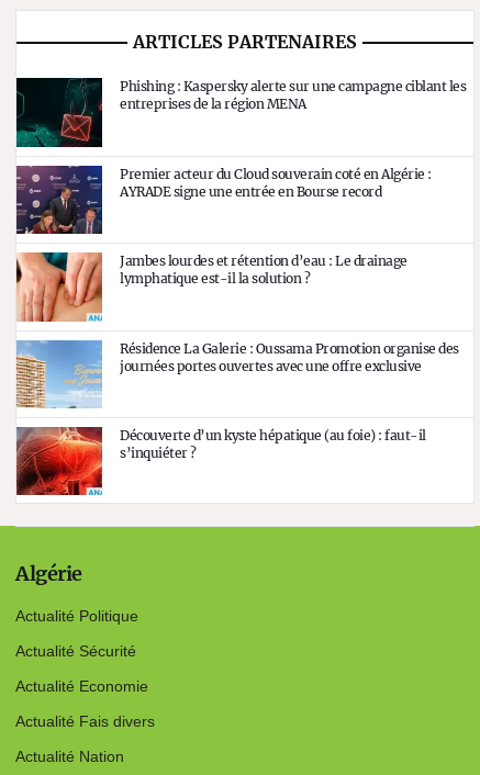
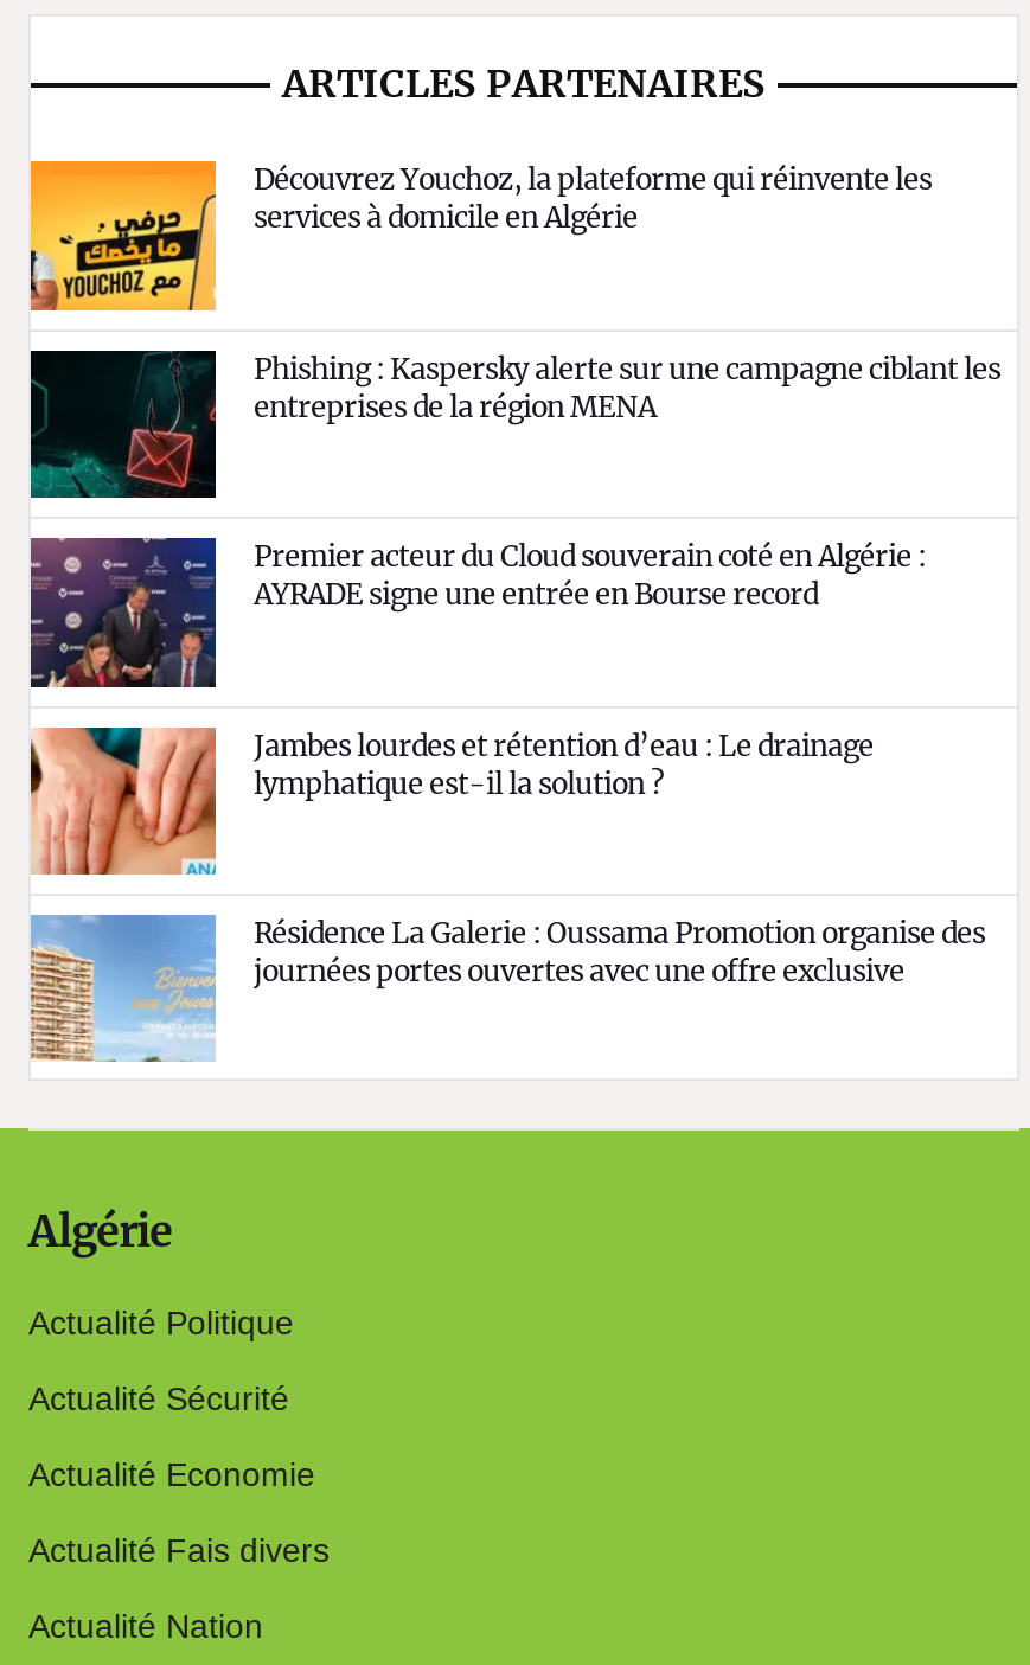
+ [image]
+ Découvrez Youchoz, la plateforme qui réinvente les
+ services à domicile en Algérie

moved down: [image] | Phishing : Kaspersky alerte sur une campagne ciblant les | entreprises de la région MENA | ... | Résidence La Galerie : Oussama Promotion organise des | journées portes ouvertes avec une offre exclusive

moved down: [image]

- [image]
- Découverte d’un kyste hépatique (au foie) : faut-il
- s’inquiéter ?
